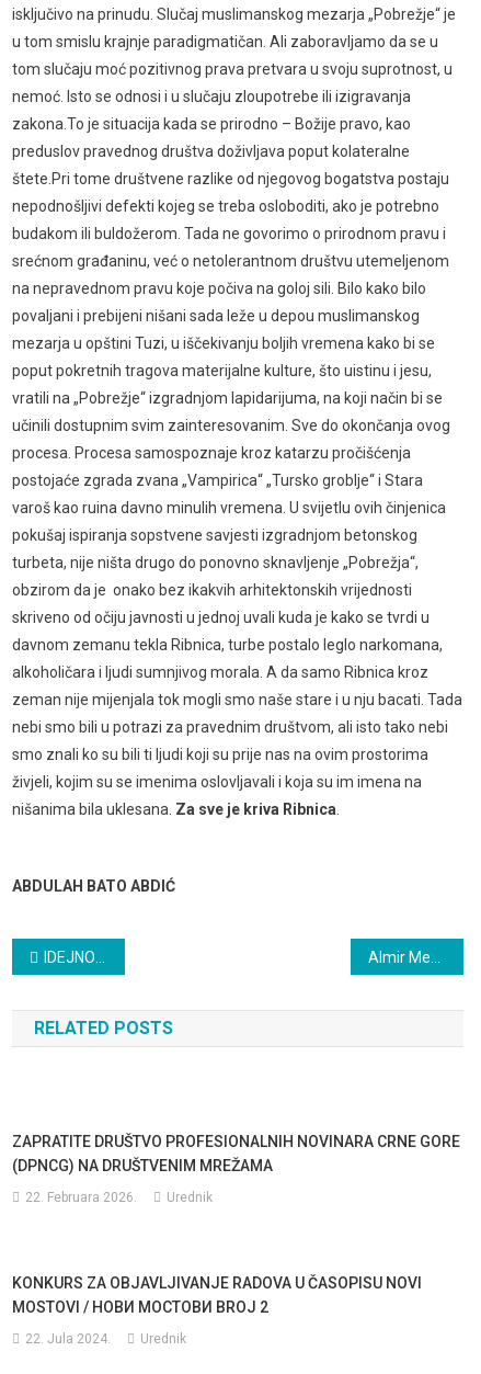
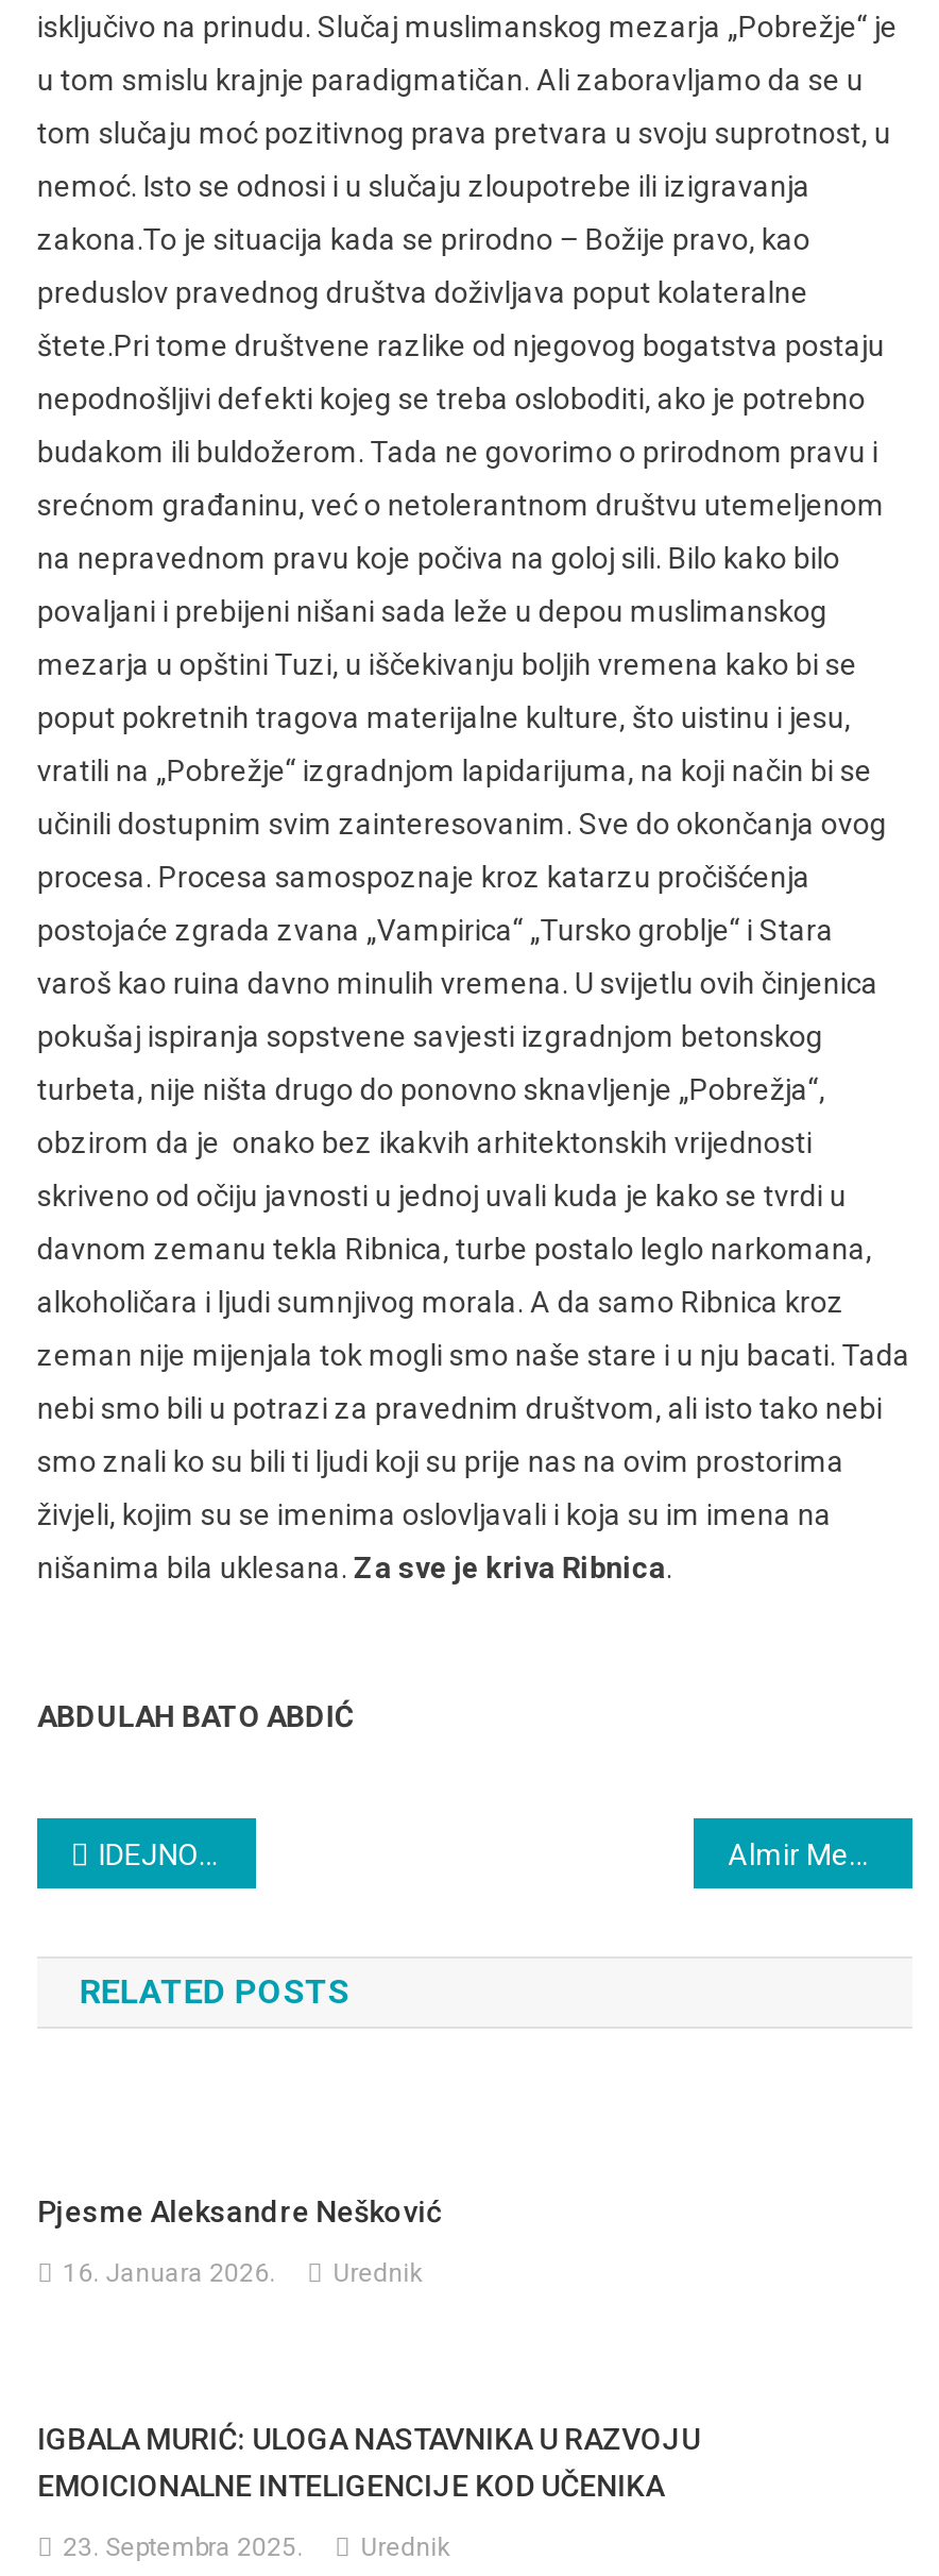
- ZAPRATITE DRUŠTVO PROFESIONALNIH NOVINARA CRNE GORE
- (DPNCG) NA DRUŠTVENIM MREŽAMA
+ Pjesme Aleksandre Nešković

- 22. Februara 2026. Urednik
+ 16. Januara 2026. Urednik

- KONKURS ZA OBJAVLJIVANJE RADOVA U ČASOPISU NOVI
- MOSTOVI / НОВИ МОСТОВИ BROJ 2
+ IGBALA MURIĆ: ULOGA NASTAVNIKA U RAZVOJU
+ EMOICIONALNE INTELIGENCIJE KOD UČENIKA

- 22. Jula 2024. Urednik
+ 23. Septembra 2025. Urednik
